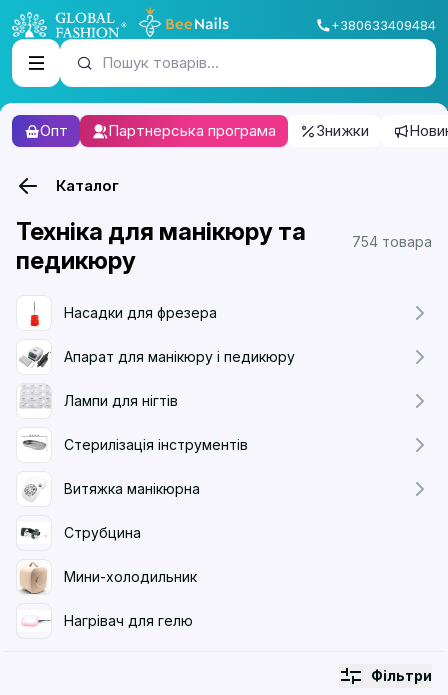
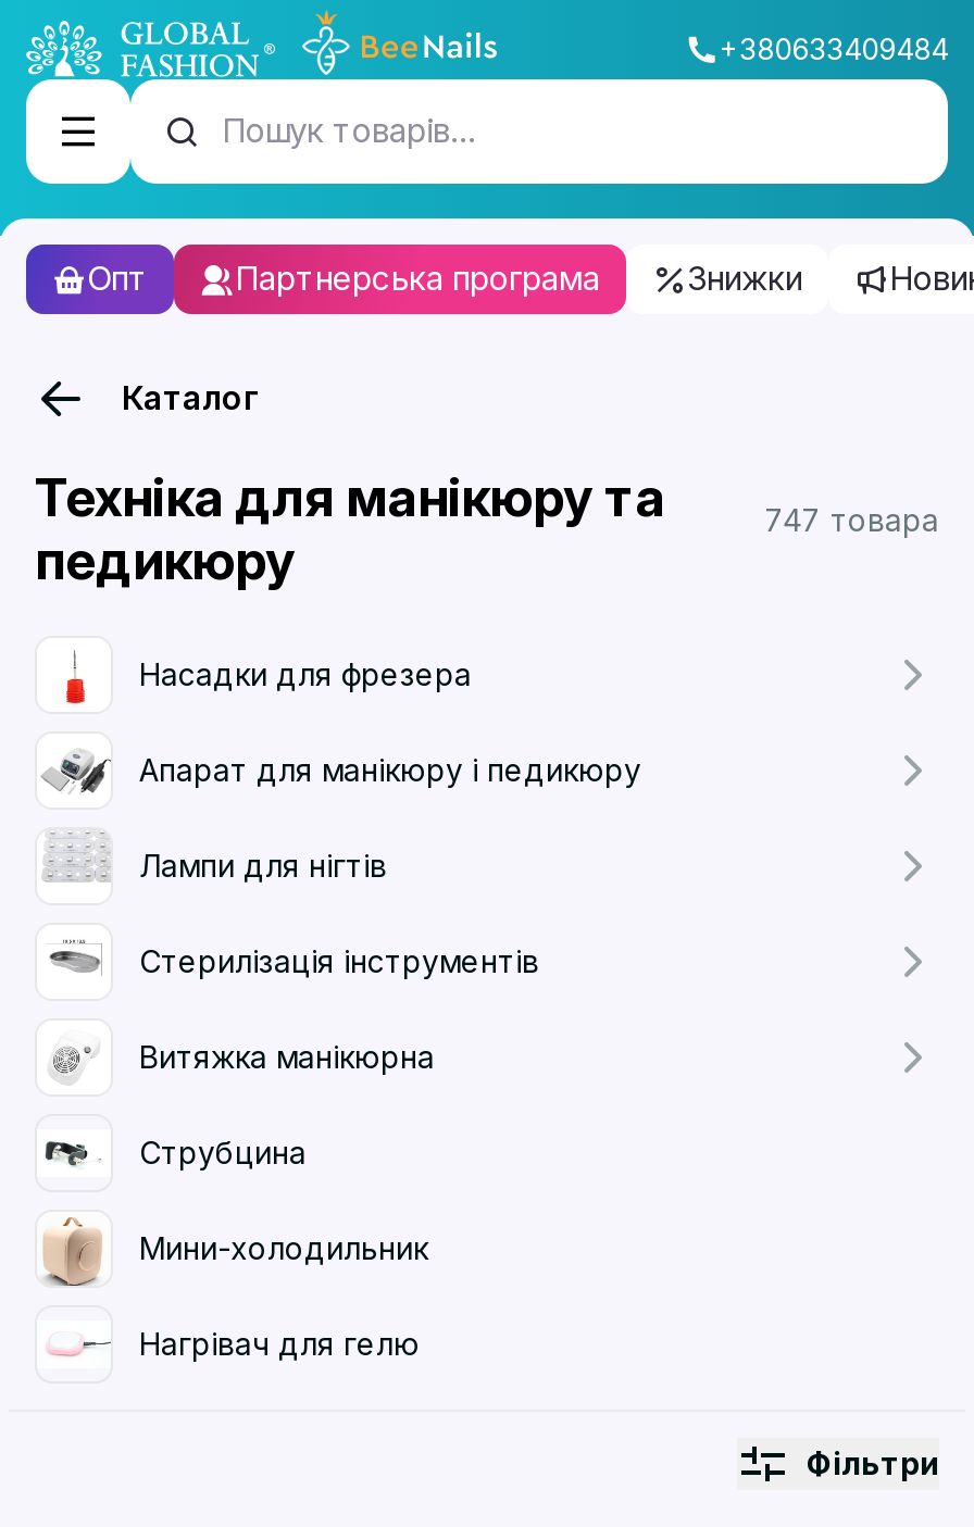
- 754 товара
+ 747 товара
